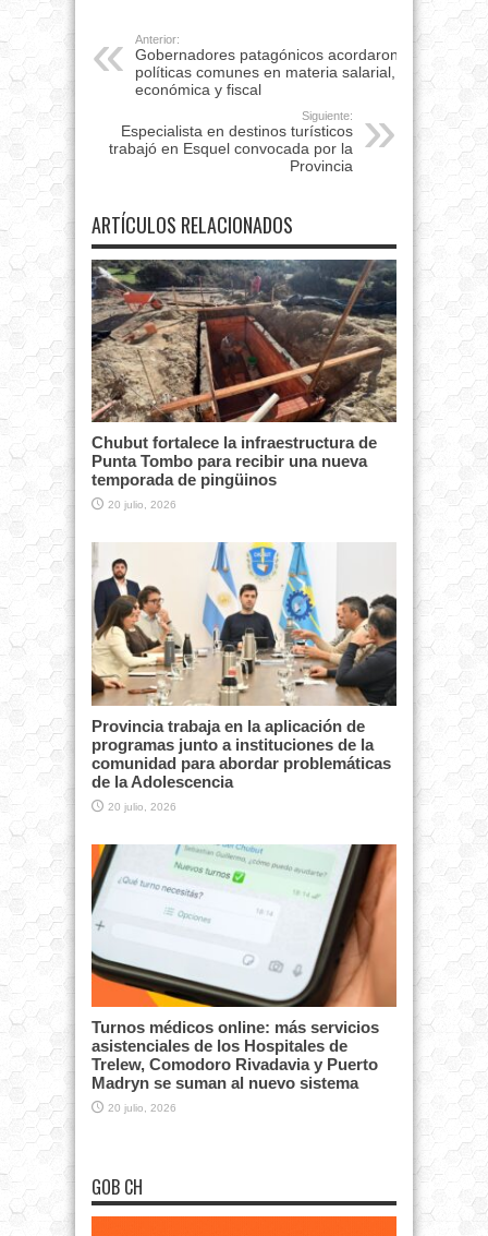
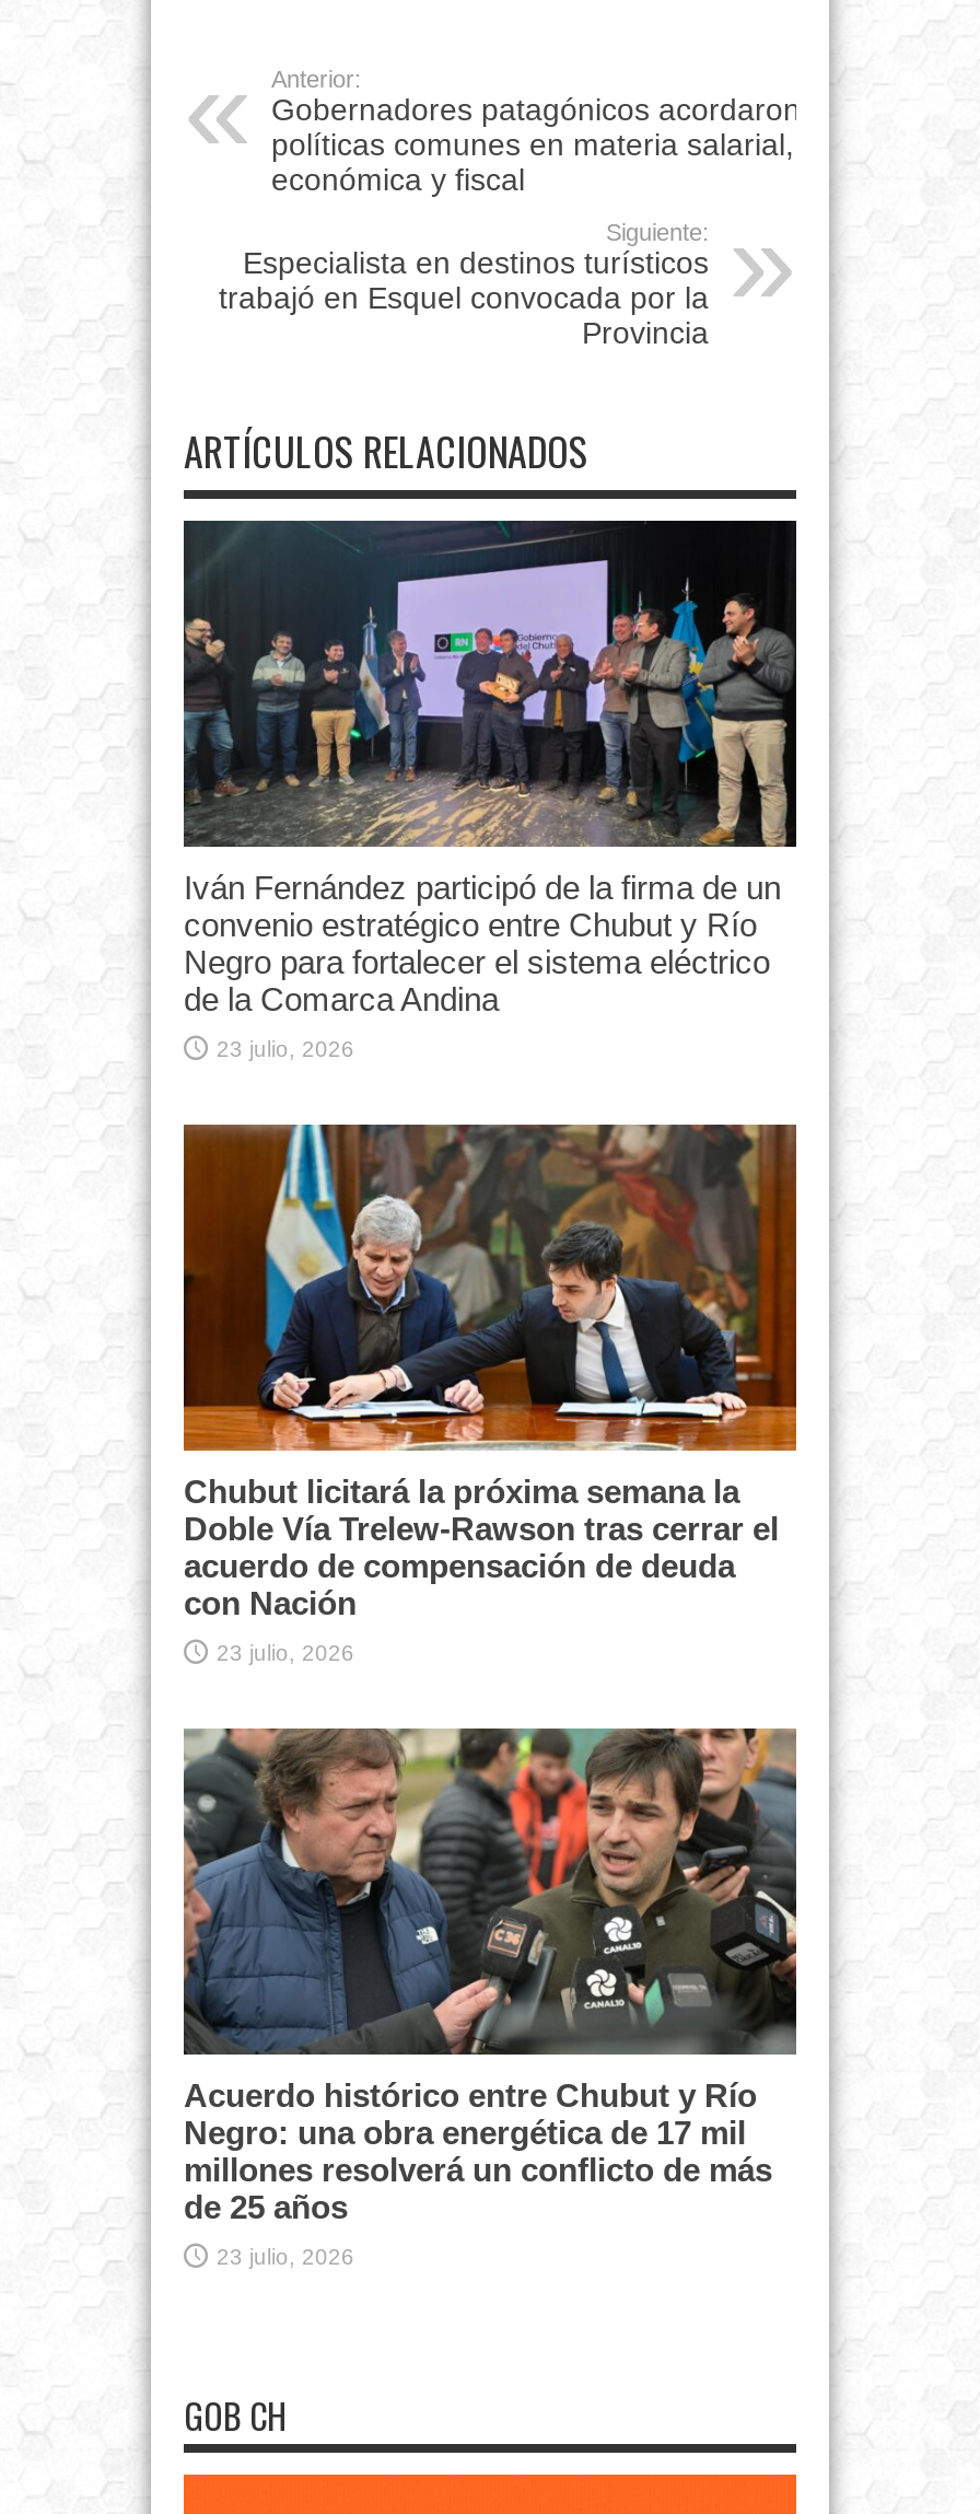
- [image]
- Chubut fortalece la infraestructura de
- Punta Tombo para recibir una nueva
- temporada de pingüinos
+ [image]
+ Iván Fernández participó de la firma de un
+ convenio estratégico entre Chubut y Río
+ Negro para fortalecer el sistema eléctrico
+ de la Comarca Andina

- 20 julio, 2026
+ 23 julio, 2026

- [image]
- Provincia trabaja en la aplicación de
- programas junto a instituciones de la
- comunidad para abordar problemáticas
- de la Adolescencia
+ [image]
+ Chubut licitará la próxima semana la
+ Doble Vía Trelew-Rawson tras cerrar el
+ acuerdo de compensación de deuda
+ con Nación

- 20 julio, 2026
+ 23 julio, 2026

- [image]
- Turnos médicos online: más servicios
- asistenciales de los Hospitales de
- Trelew, Comodoro Rivadavia y Puerto
- Madryn se suman al nuevo sistema
+ [image]
+ Acuerdo histórico entre Chubut y Río
+ Negro: una obra energética de 17 mil
+ millones resolverá un conflicto de más
+ de 25 años

- 20 julio, 2026
+ 23 julio, 2026
